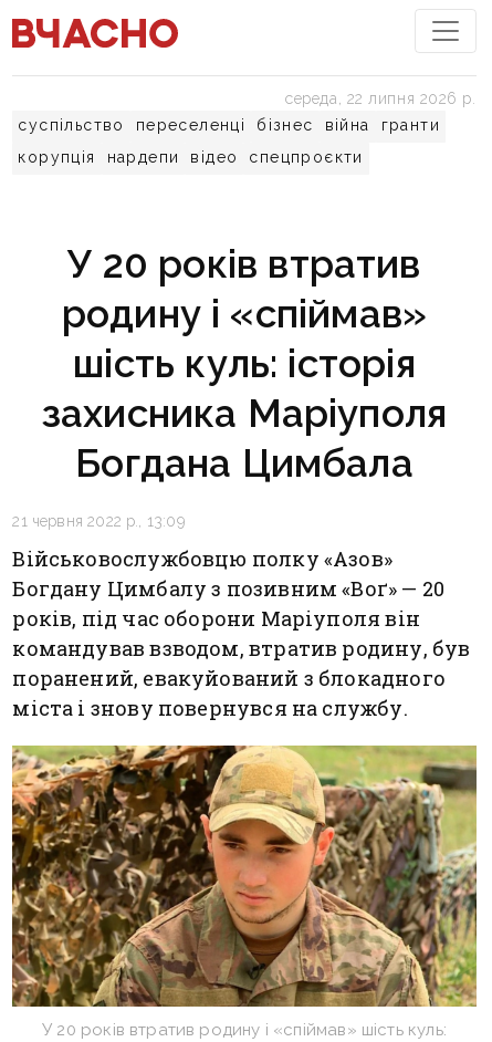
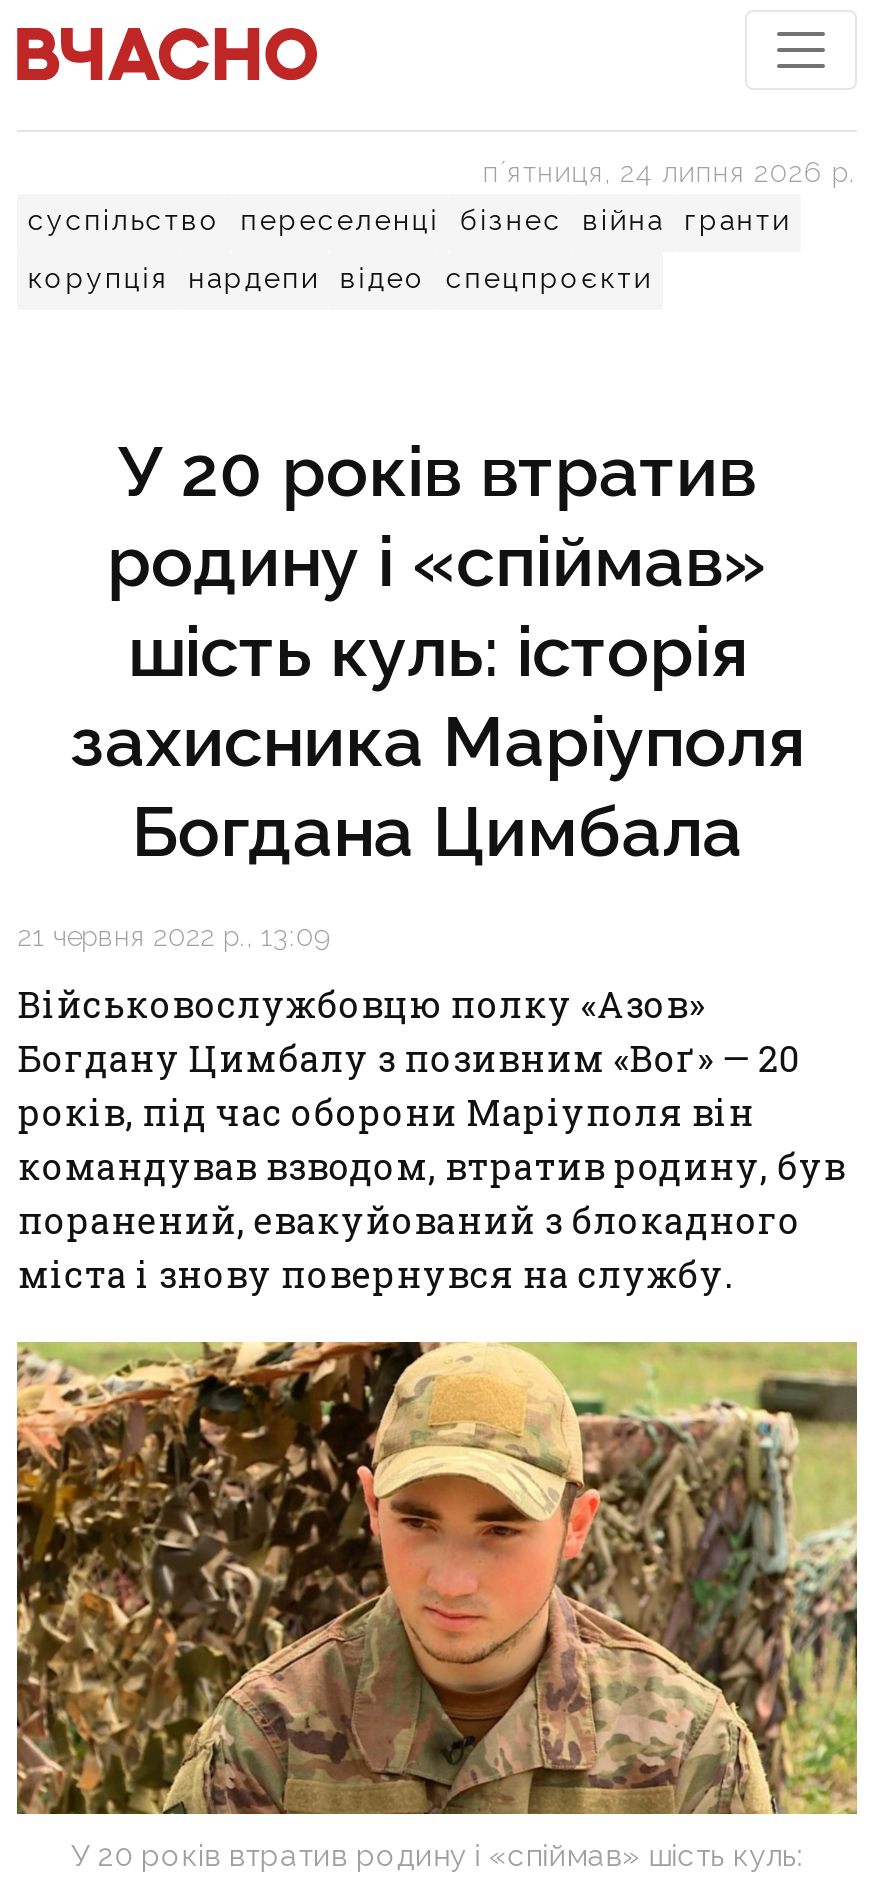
- середа, 22 липня 2026 р.
+ пʼятниця, 24 липня 2026 р.
